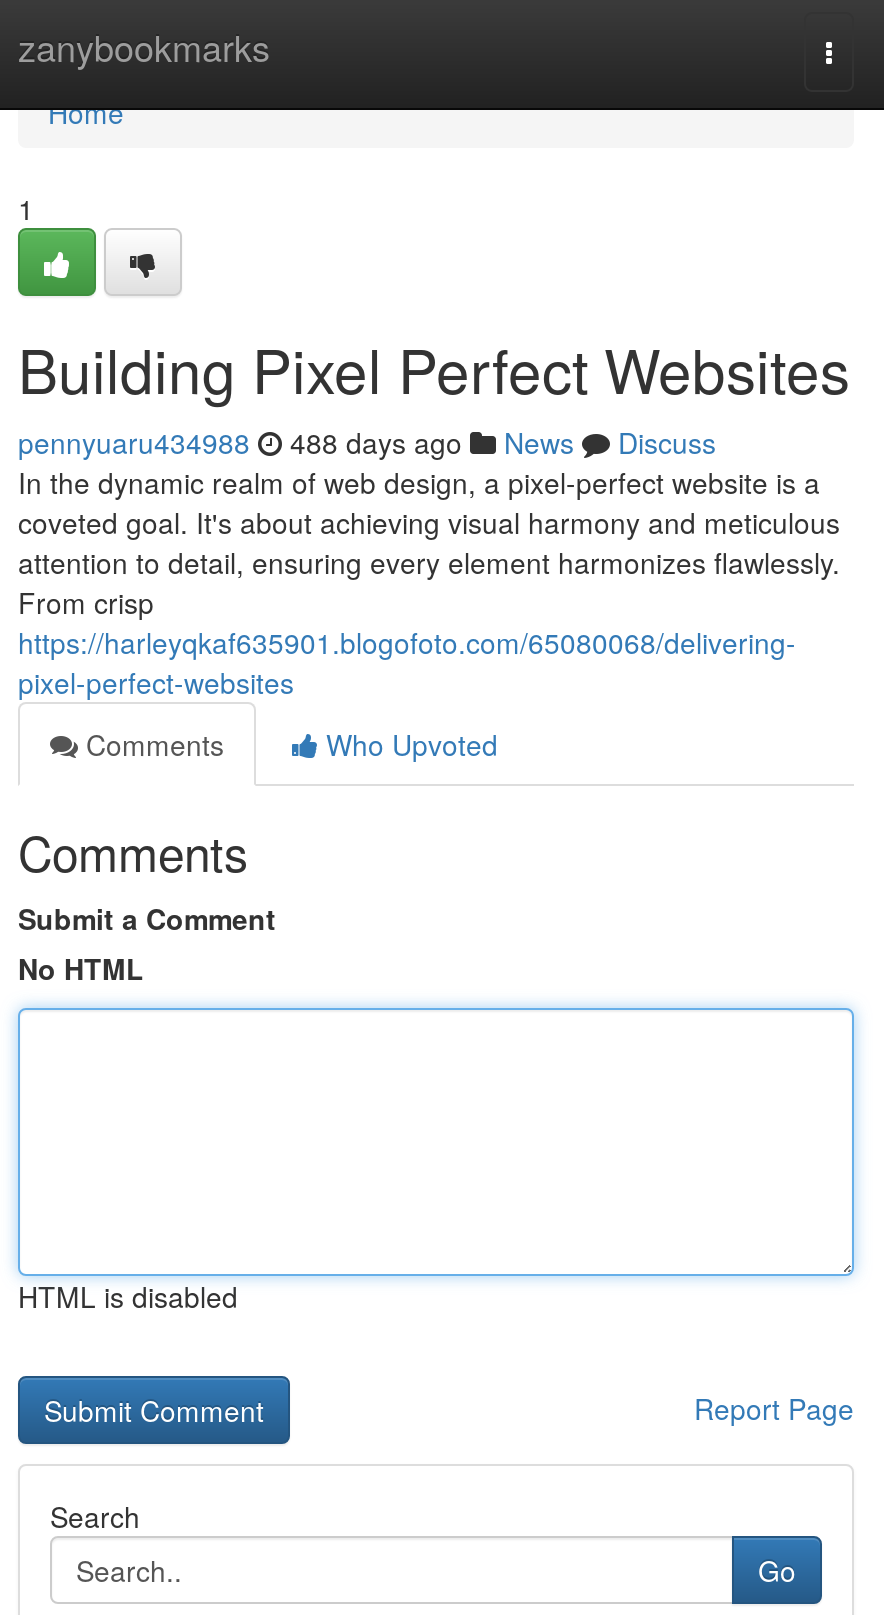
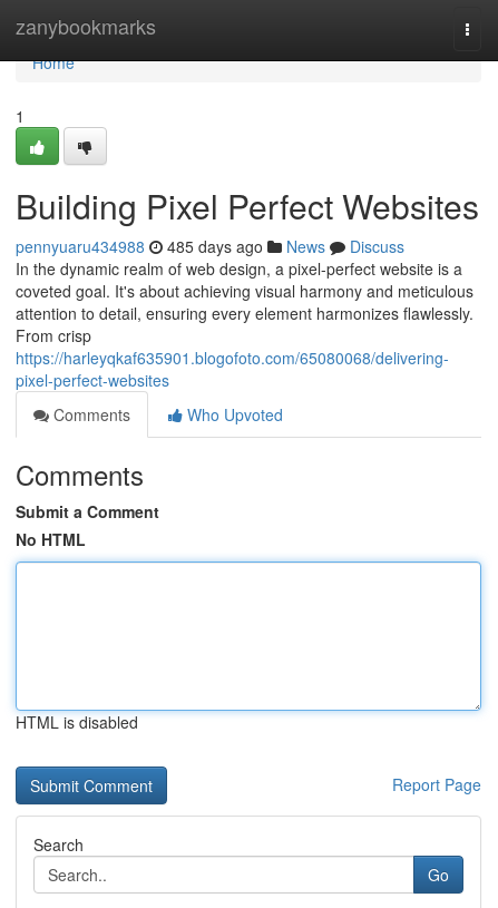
- pennyuaru434988 488 days ago News Discuss
+ pennyuaru434988 485 days ago News Discuss
